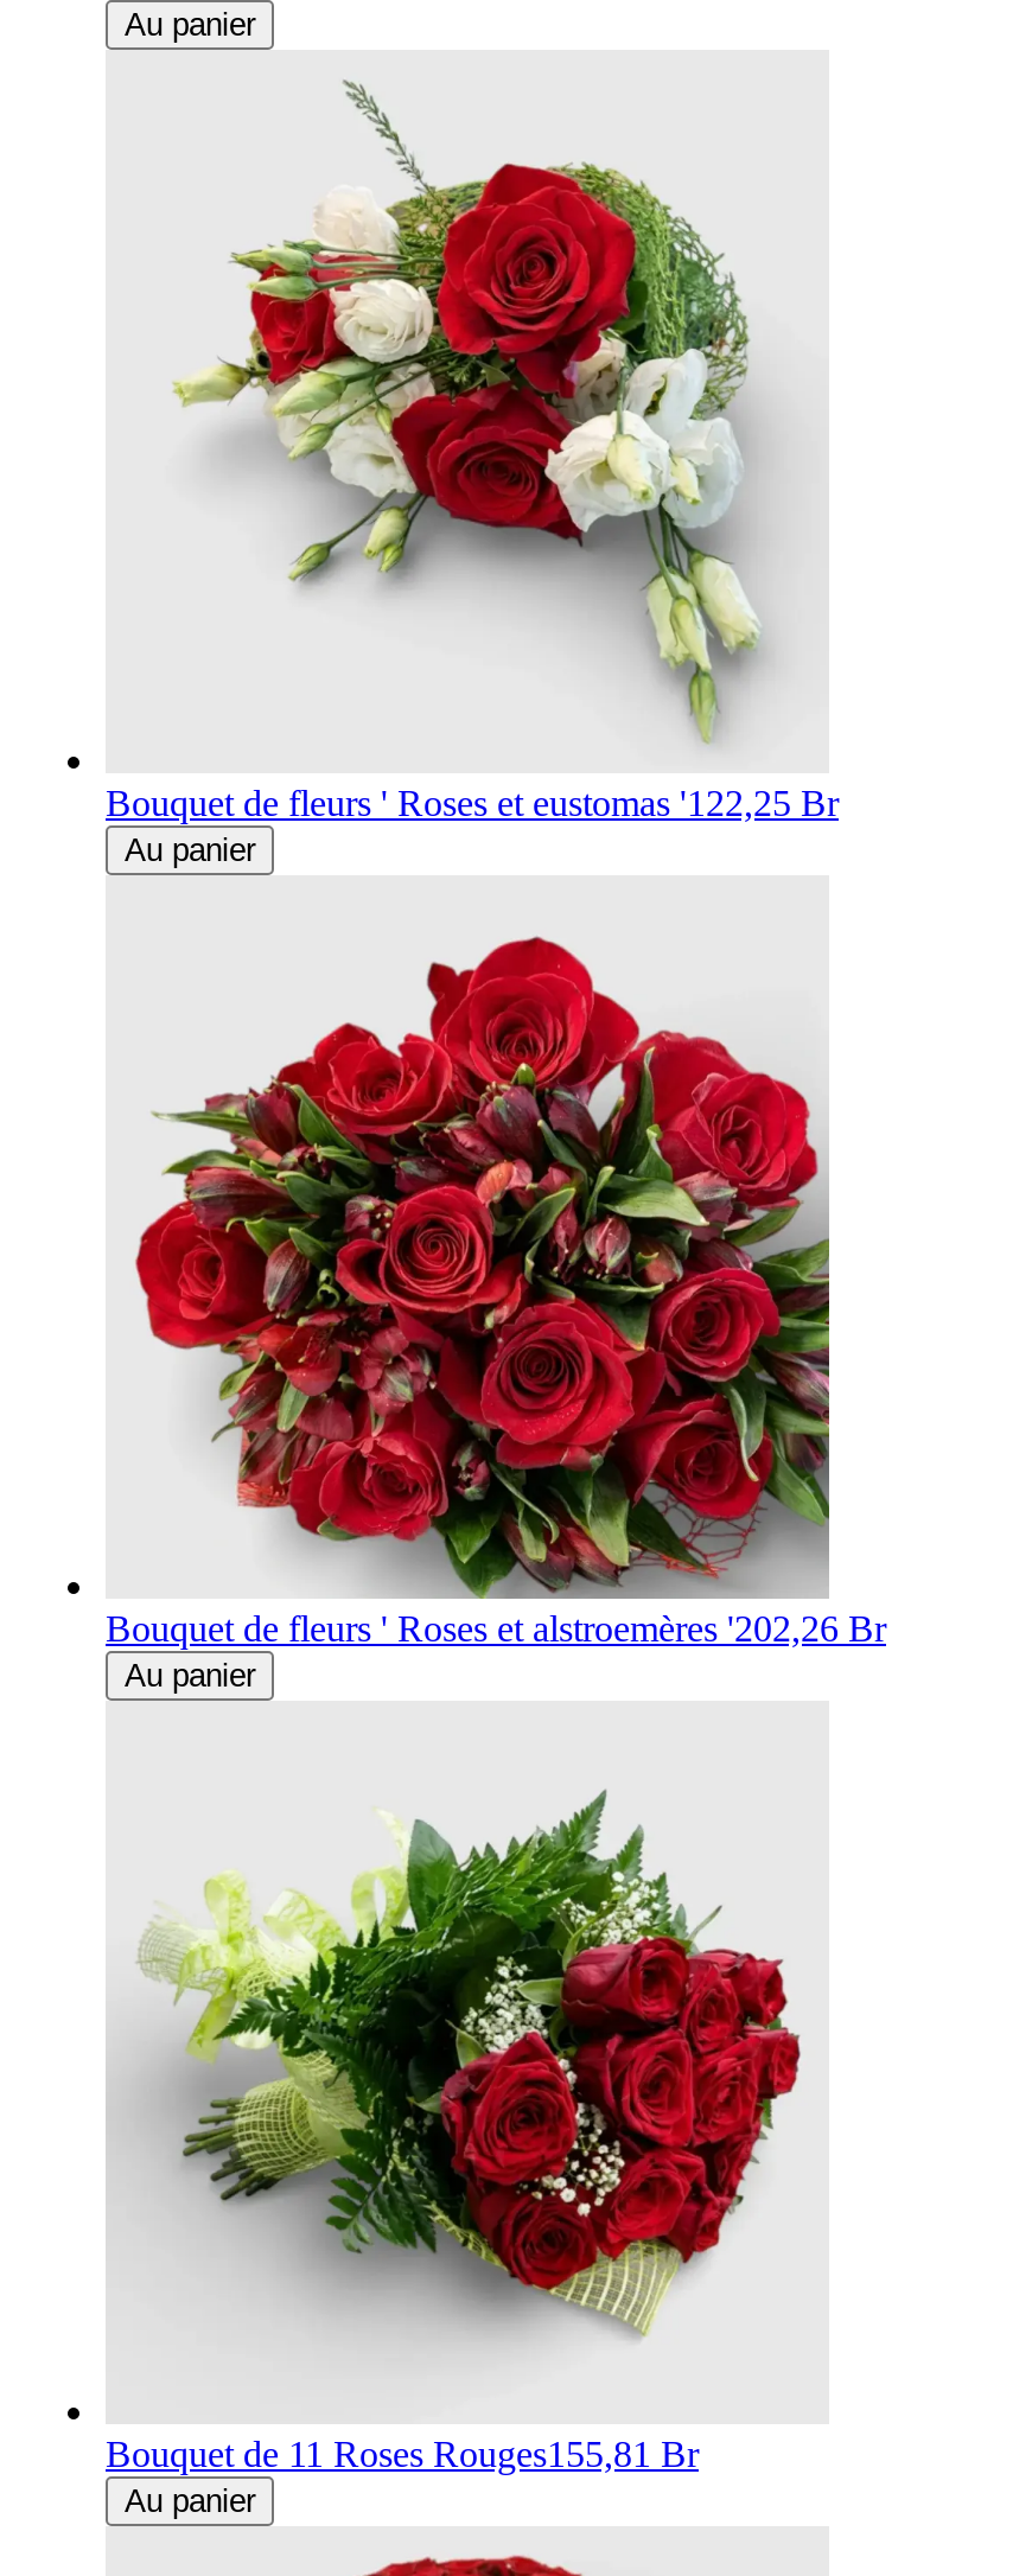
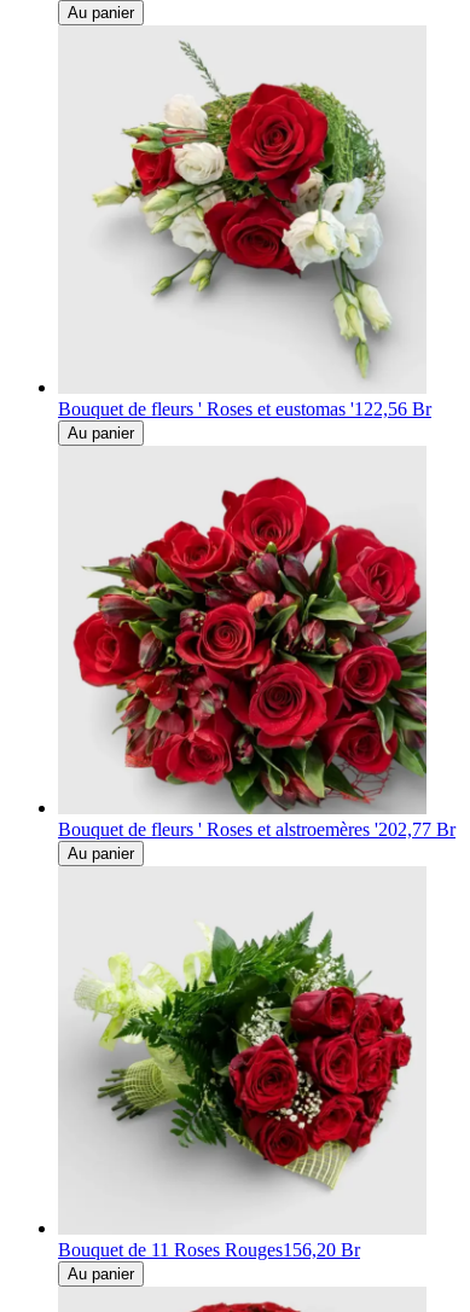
- Bouquet de fleurs ' Roses et eustomas ' 122,25 Br
+ Bouquet de fleurs ' Roses et eustomas ' 122,56 Br

- Bouquet de fleurs ' Roses et alstroemères ' 202,26 Br
+ Bouquet de fleurs ' Roses et alstroemères ' 202,77 Br

- Bouquet de 11 Roses Rouges155,81 Br
+ Bouquet de 11 Roses Rouges156,20 Br
